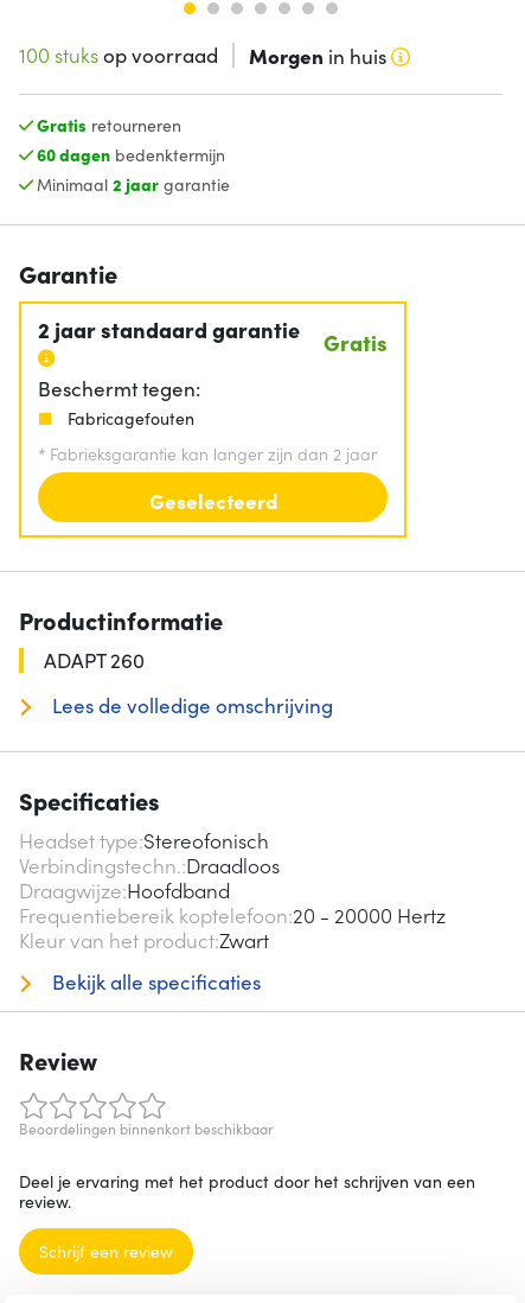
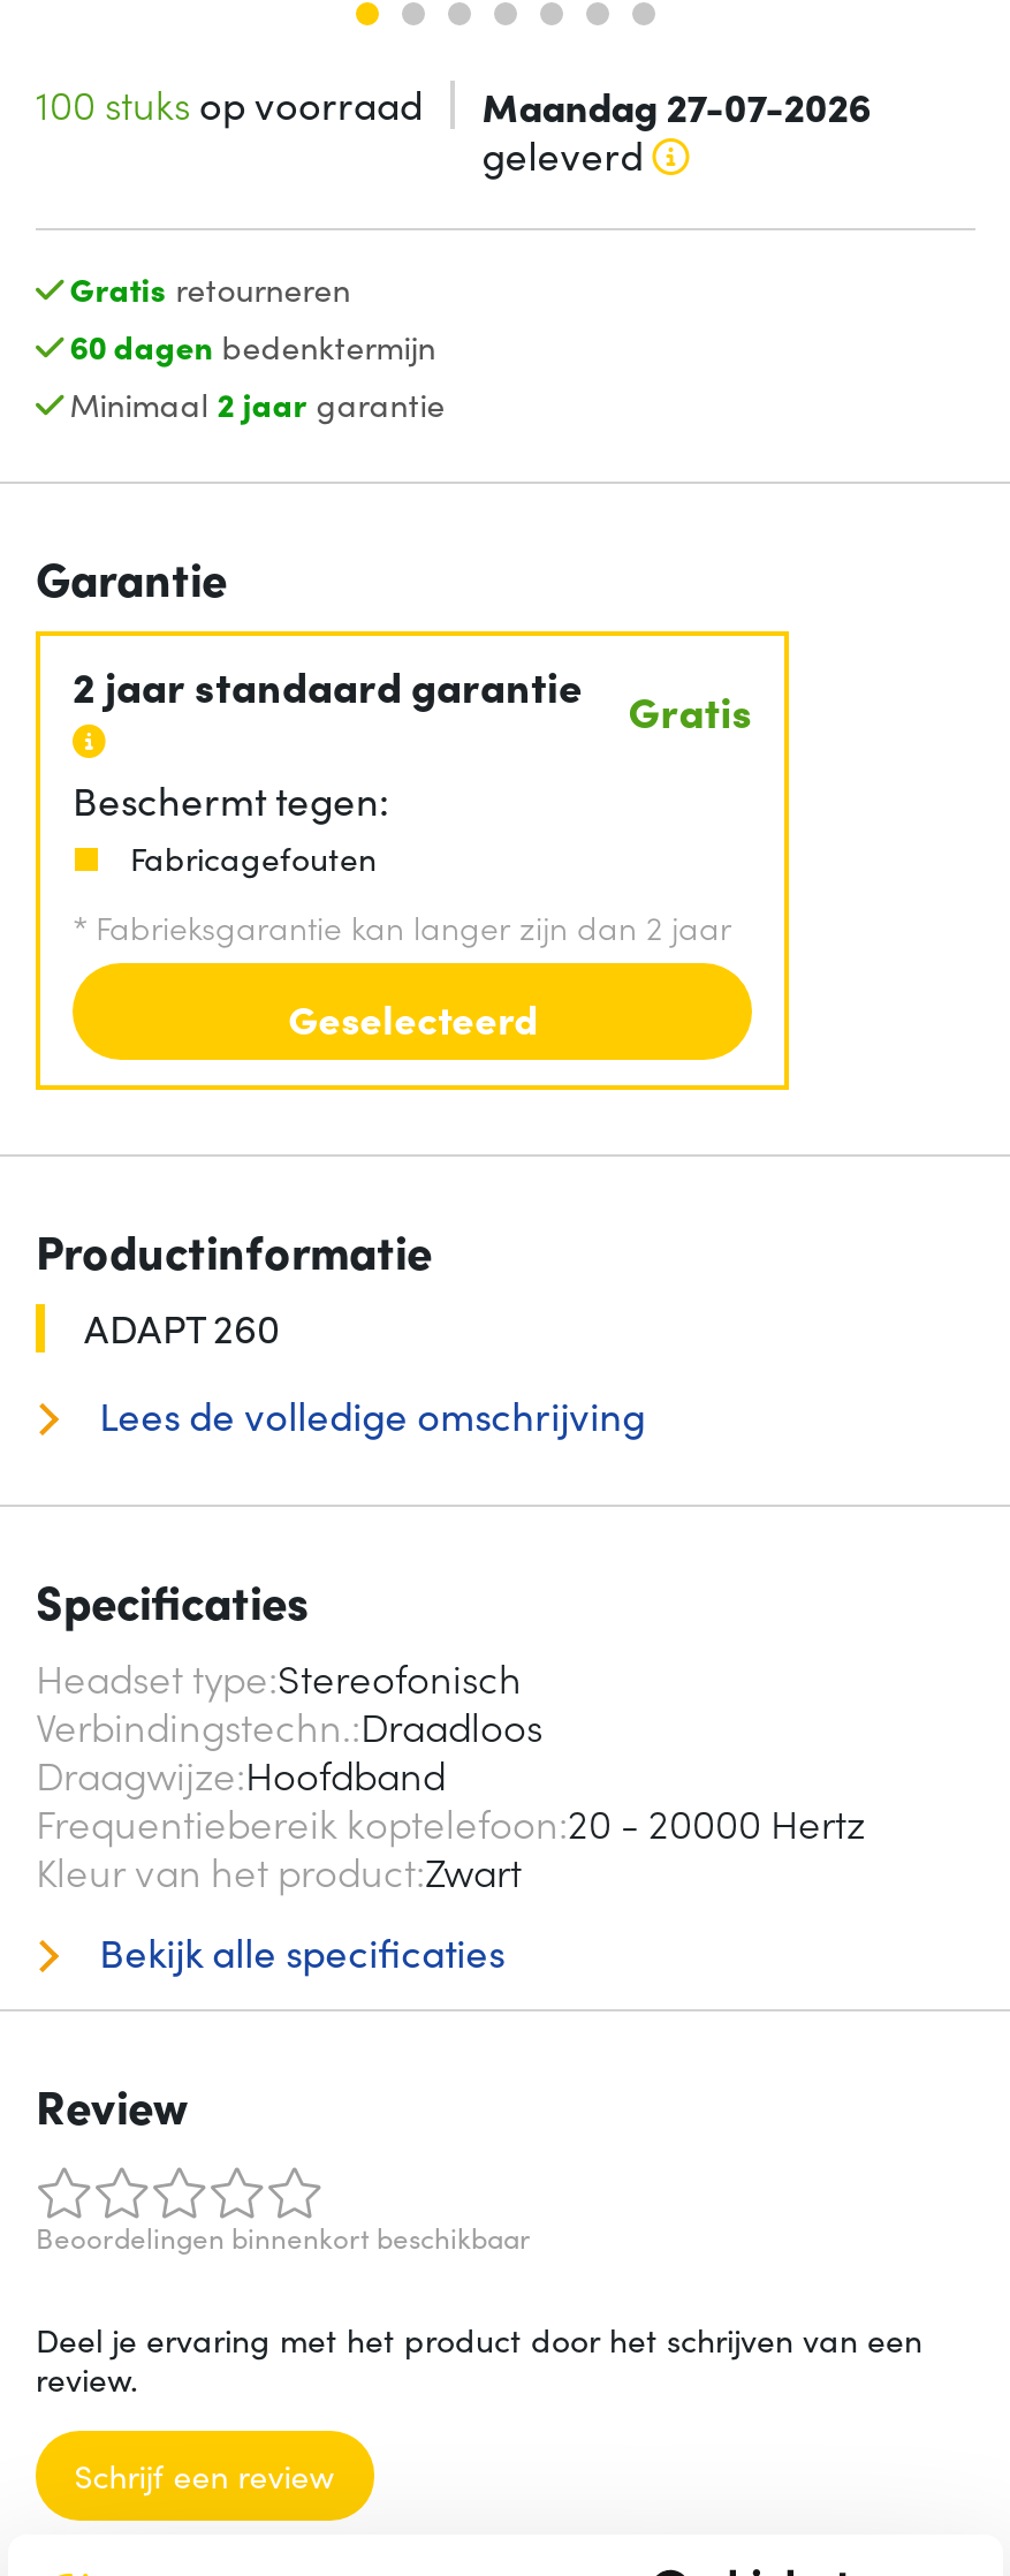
- Morgen in huis
+ Maandag 27-07-2026
+ geleverd
